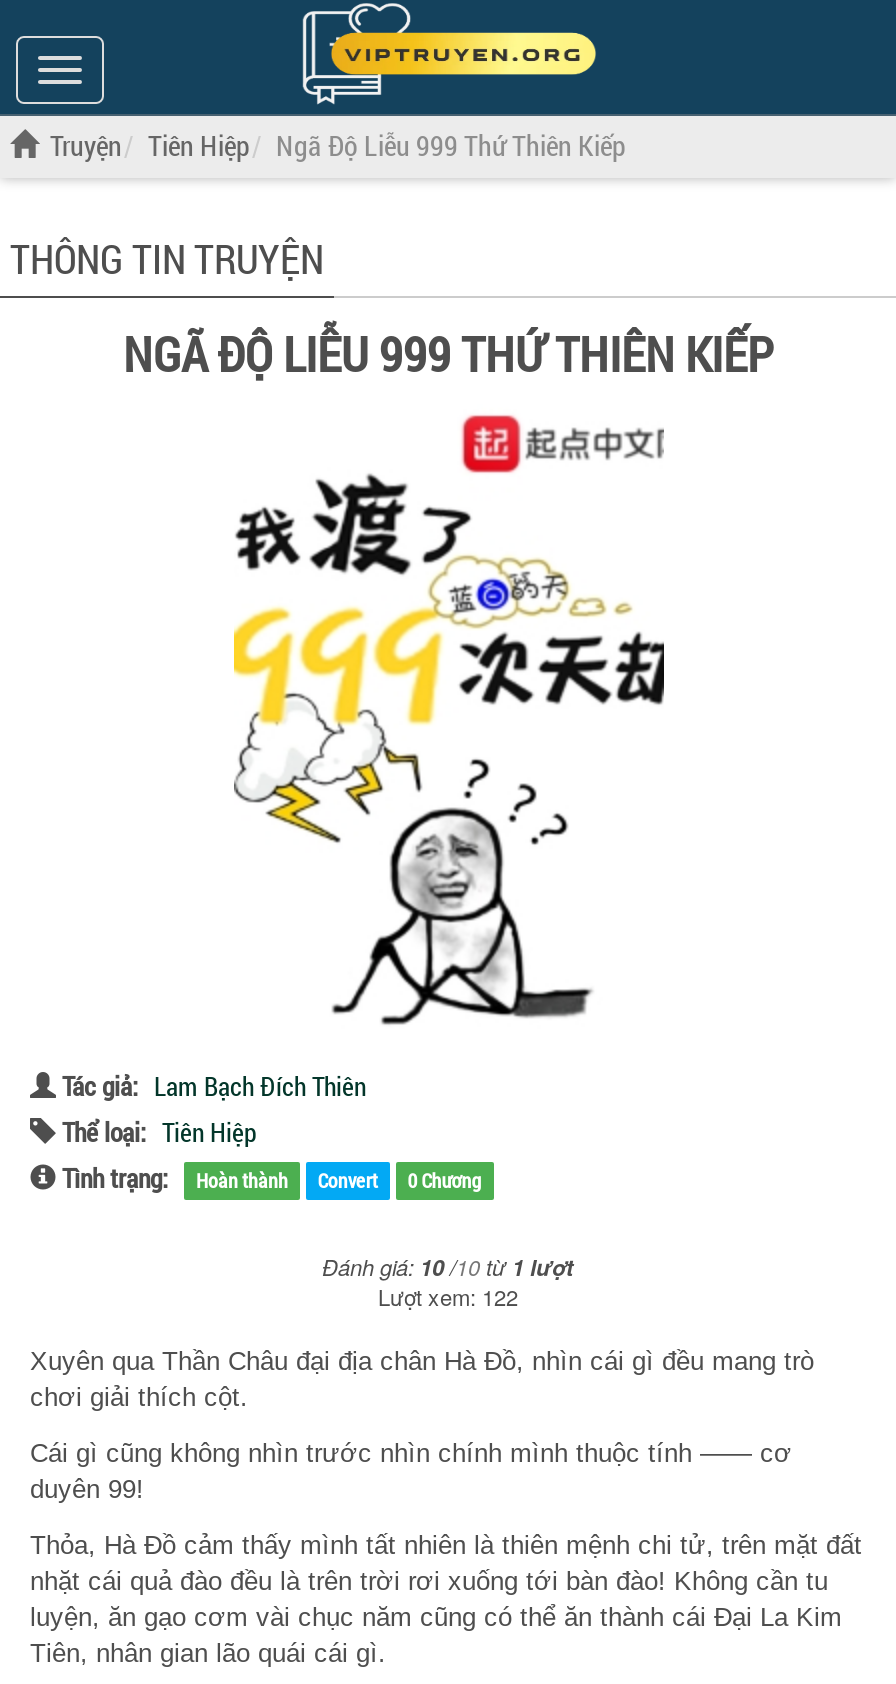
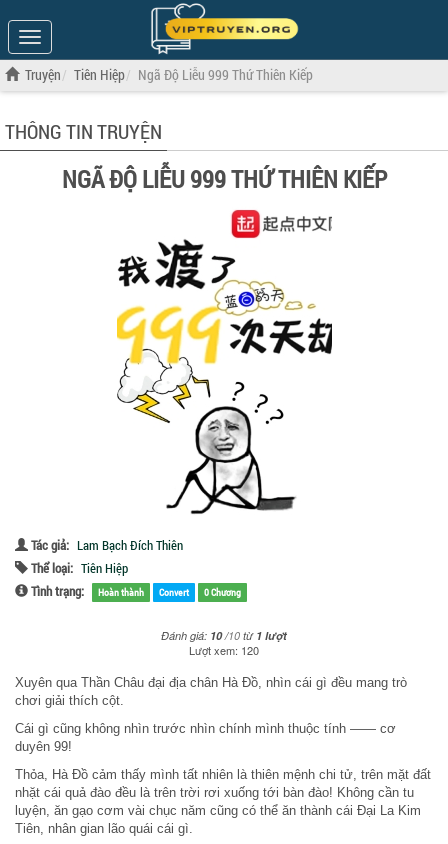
- Lượt xem: 122
+ Lượt xem: 120
